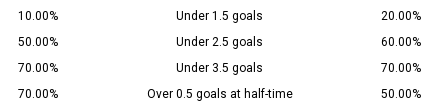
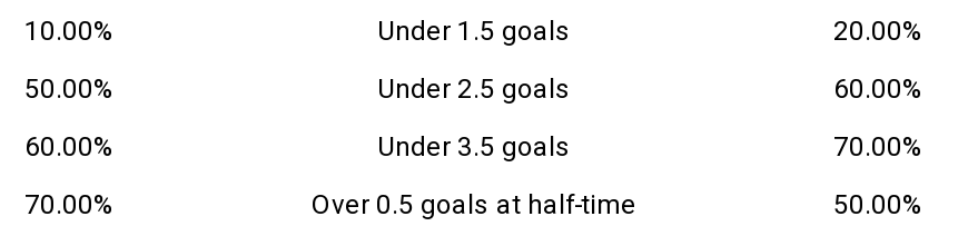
- 70.00%
+ 60.00%
